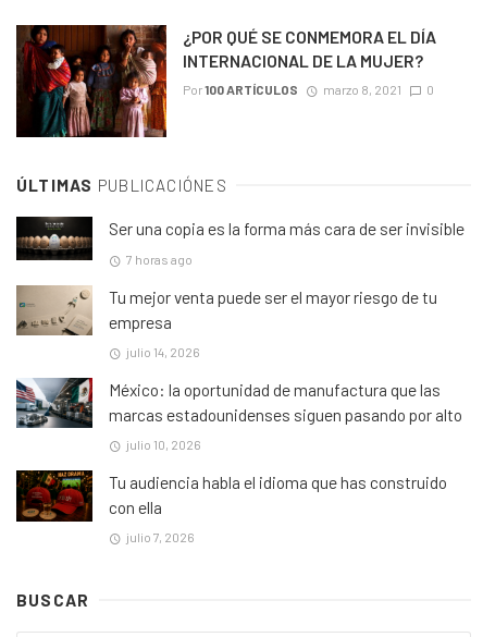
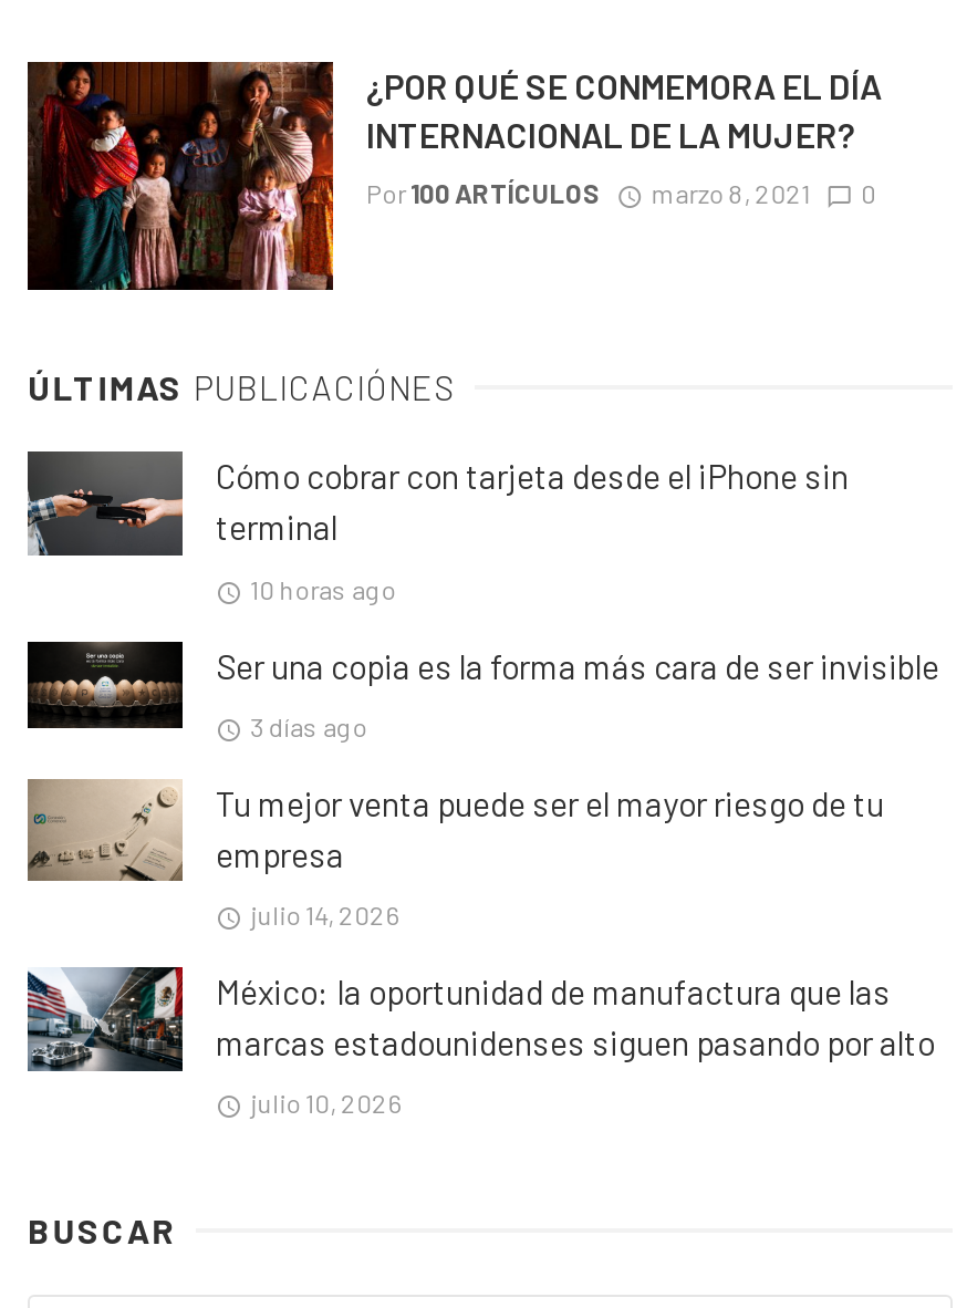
+ [image]
+ Cómo cobrar con tarjeta desde el iPhone sin
+ terminal
+ 10 horas ago

moved down: [image] | Ser una copia es la forma más cara de ser invisible

- 7 horas ago
+ 3 días ago

moved down: [image] | Tu mejor venta puede ser el mayor riesgo de tu | empresa | julio 14, 2026 | México: la oportunidad de manufactura que las | marcas estadounidenses siguen pasando por alto | julio 10, 2026

- [image]
- Tu audiencia habla el idioma que has construido
- con ella
- julio 7, 2026
